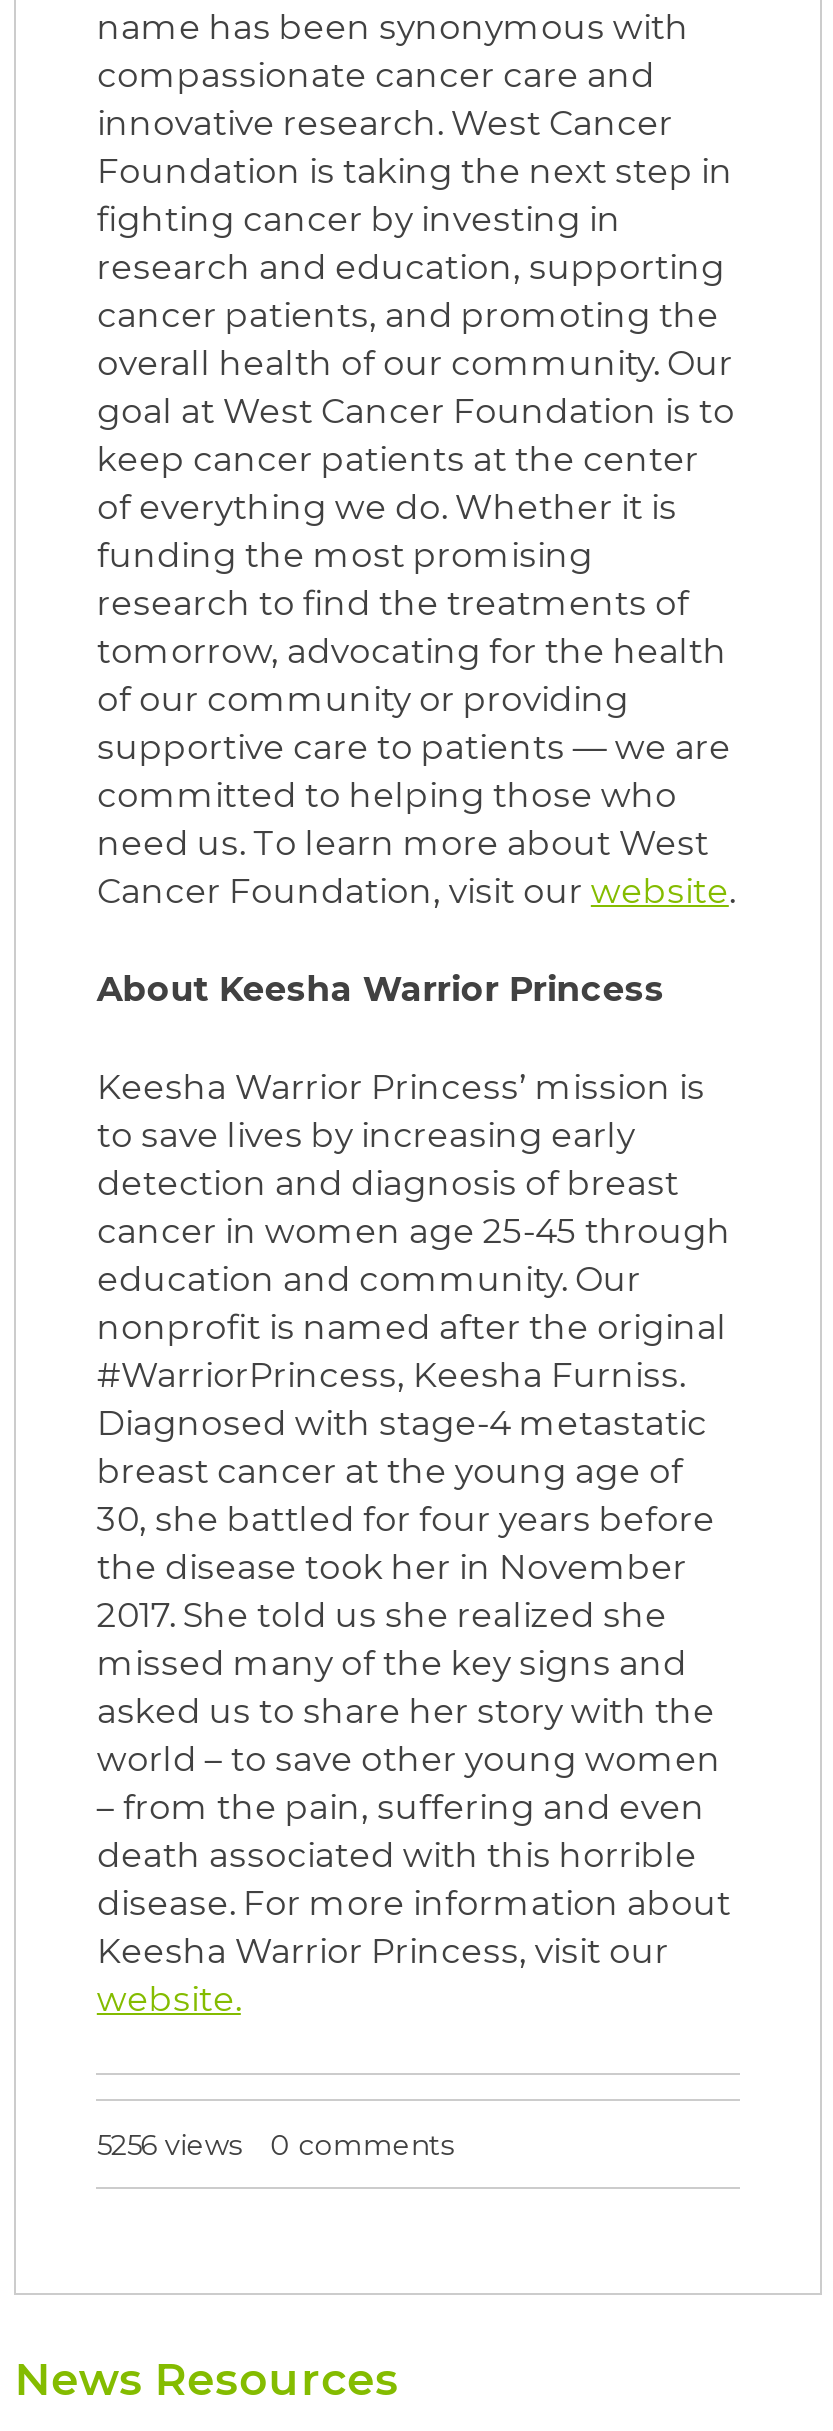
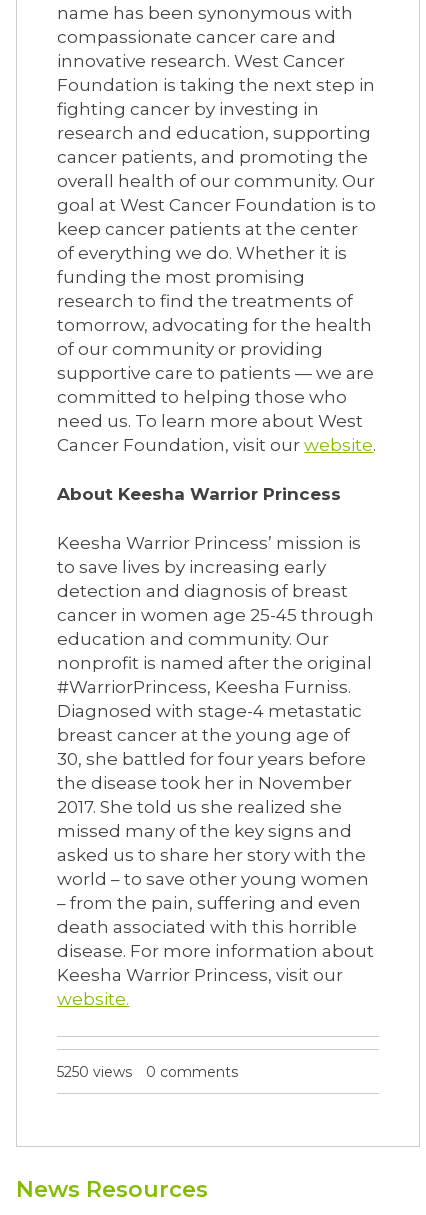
- 5256 views
+ 5250 views
